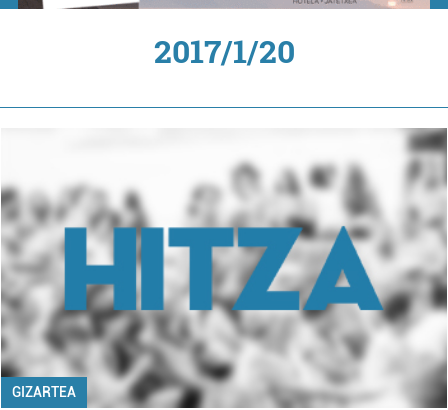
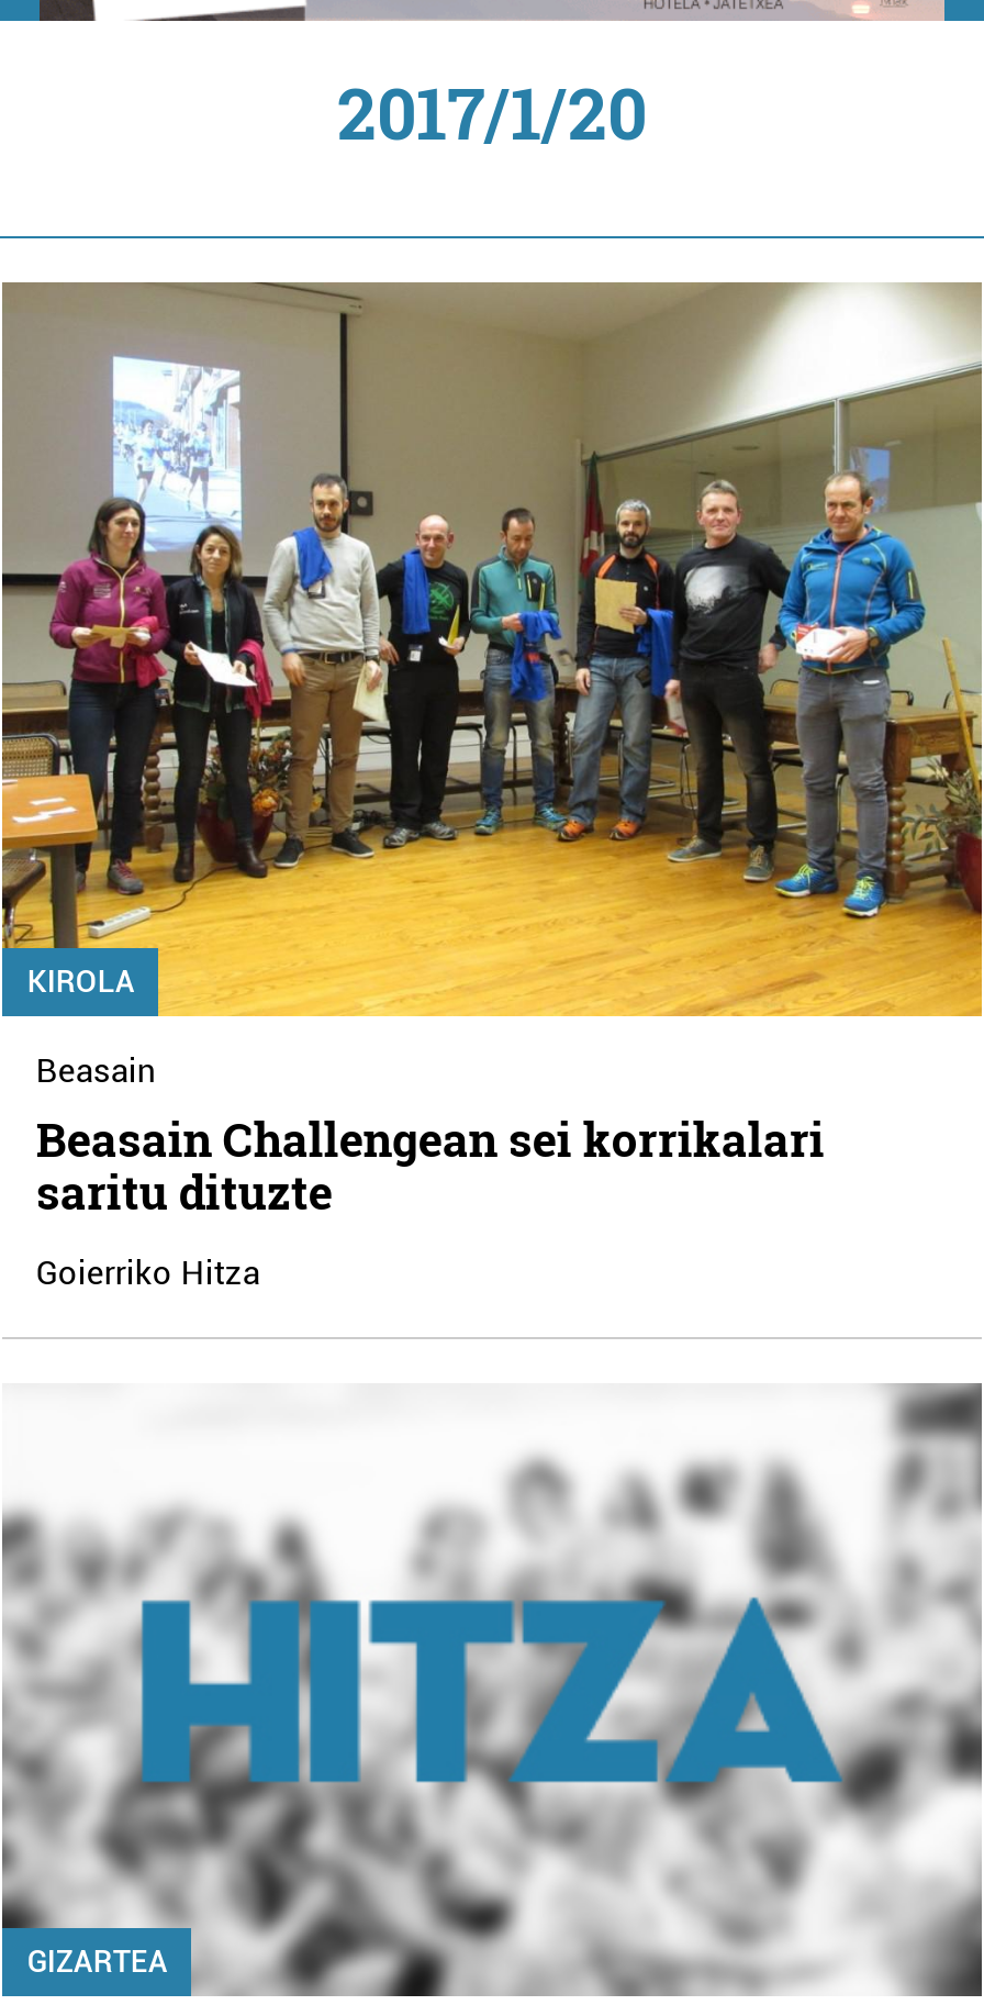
+ [image]
+ KIROLA
+ Beasain
+ Beasain Challengean sei korrikalari
+ saritu dituzte
+ Goierriko Hitza
